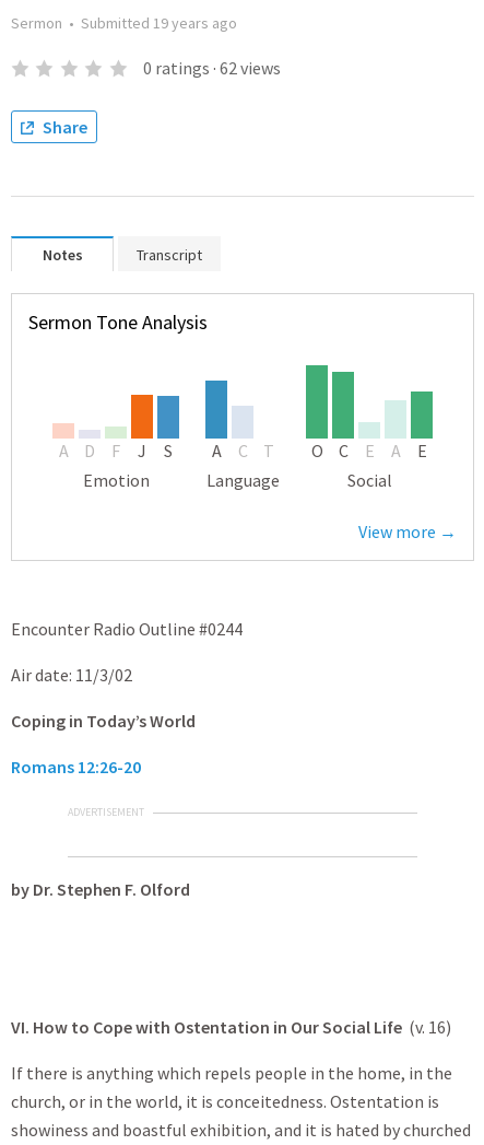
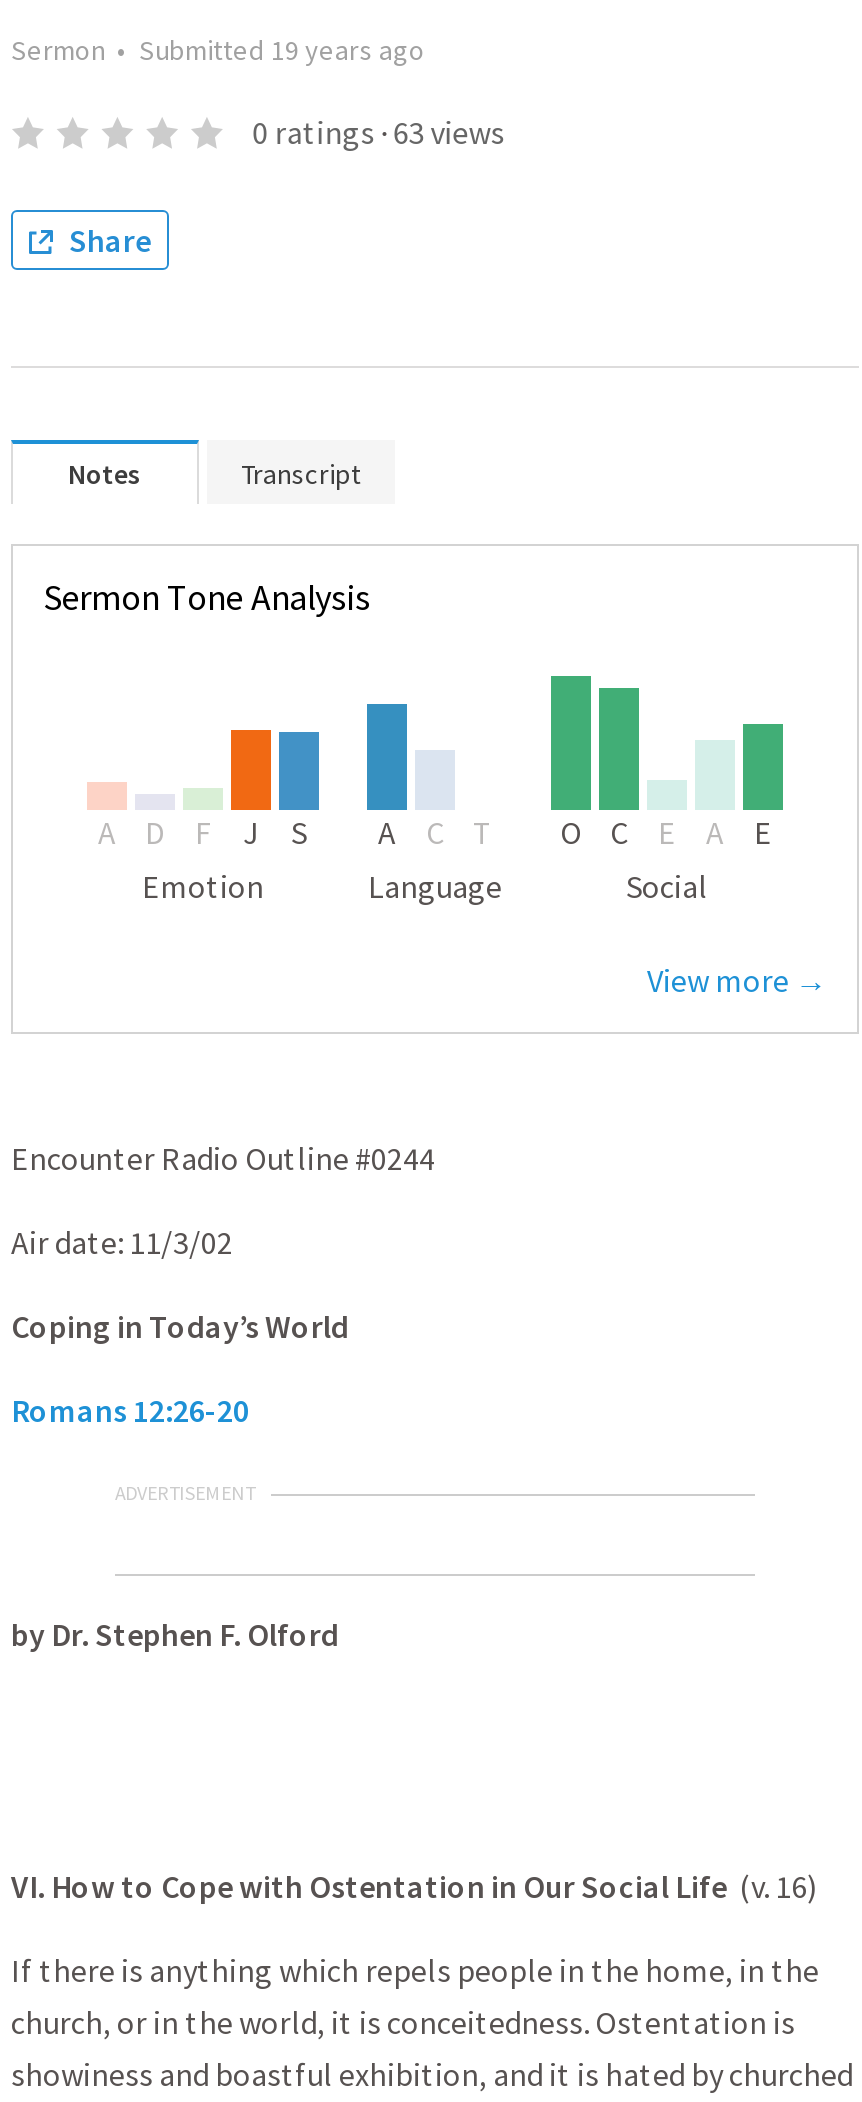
- 0 ratings · 62 views
+ 0 ratings · 63 views
